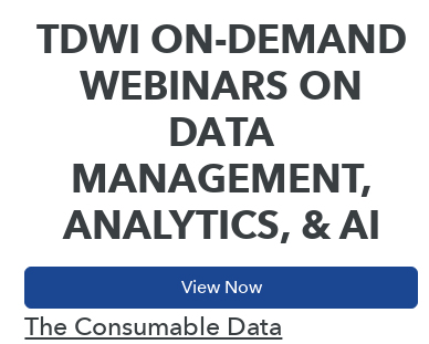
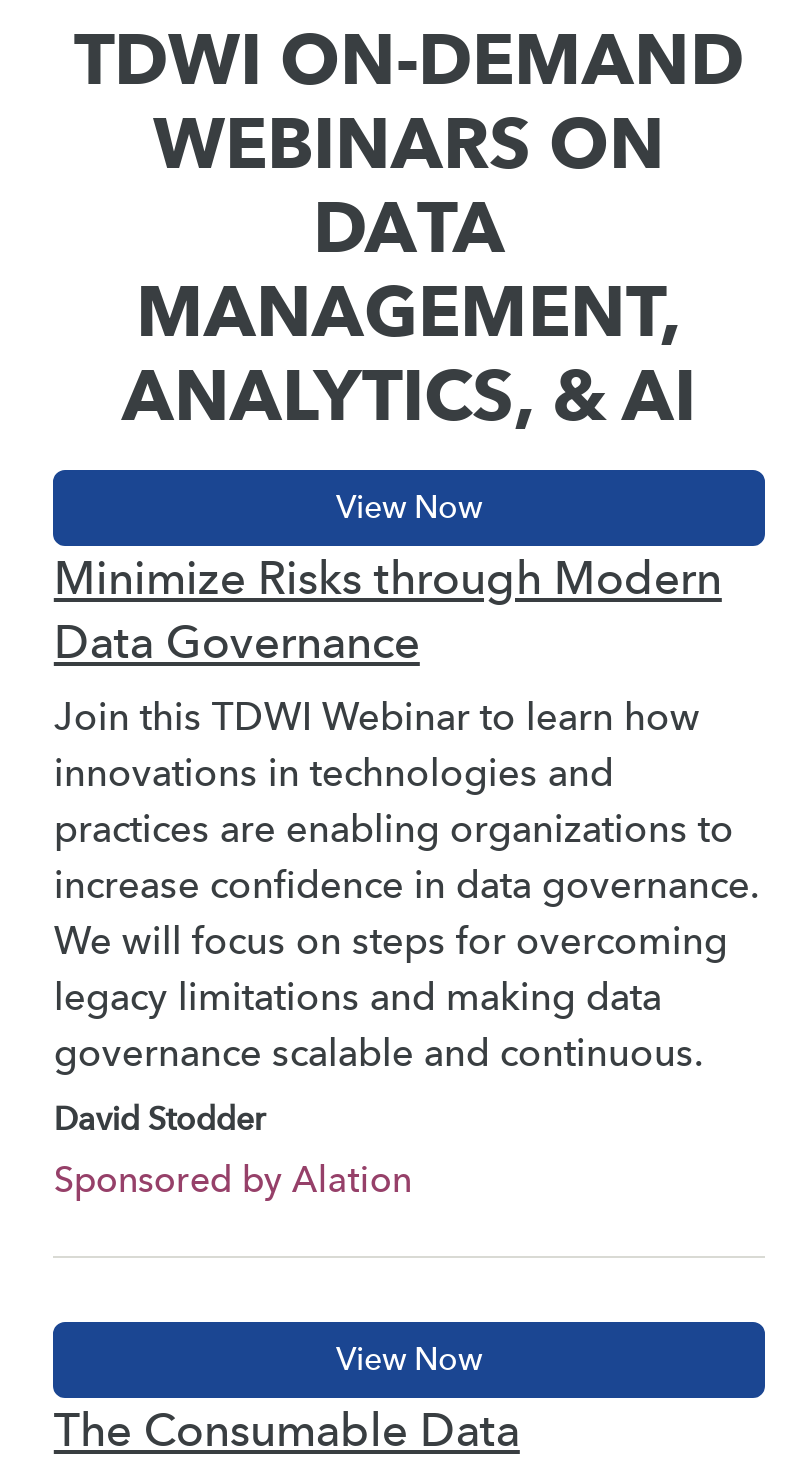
+ Minimize Risks through Modern
+ Data Governance
+ Join this TDWI Webinar to learn how
+ innovations in technologies and
+ practices are enabling organizations to
+ increase confidence in data governance.
+ We will focus on steps for overcoming
+ legacy limitations and making data
+ governance scalable and continuous.
+ David Stodder
+ Sponsored by Alation
